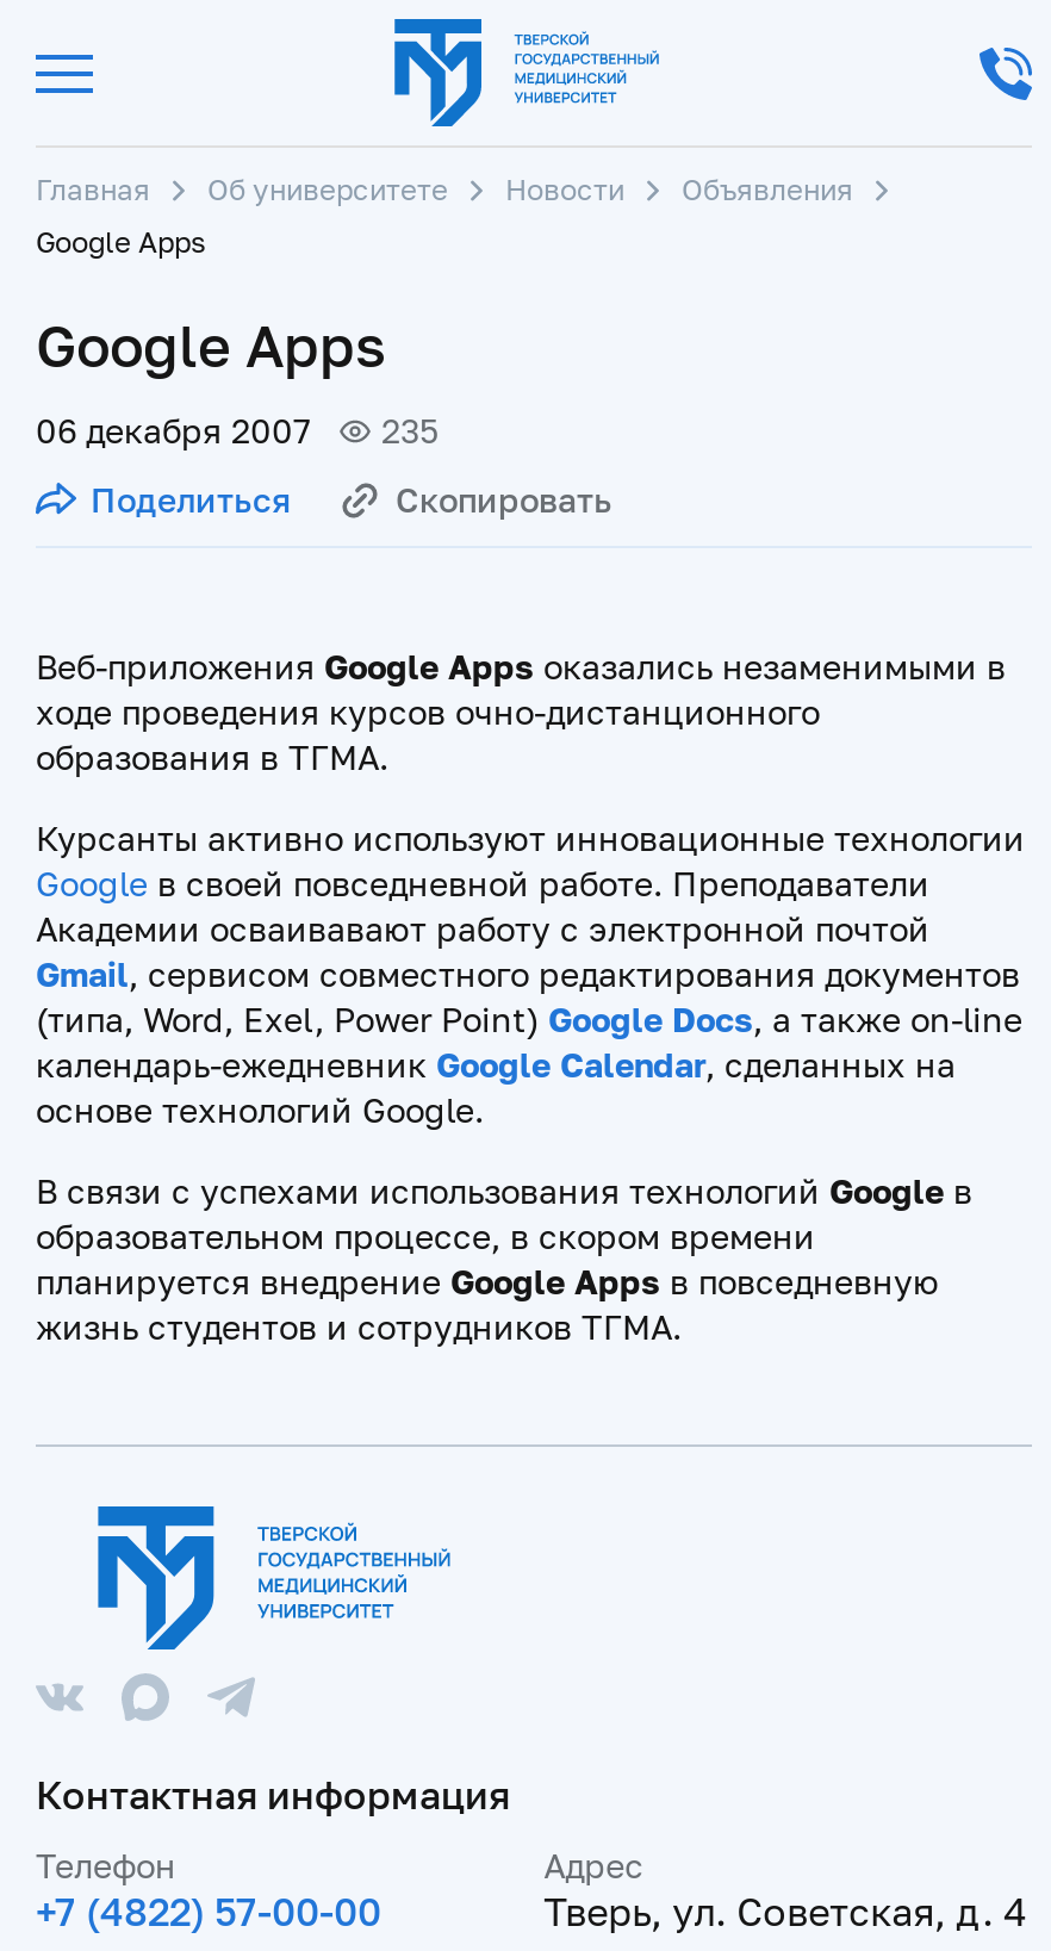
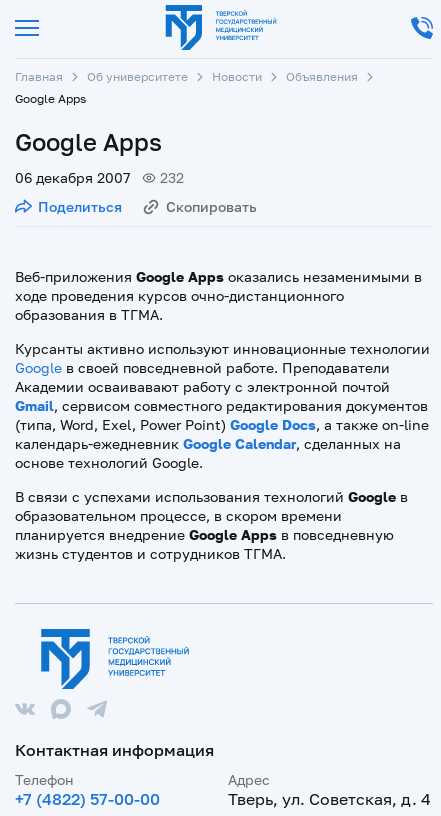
- 06 декабря 2007 235
+ 06 декабря 2007 232
